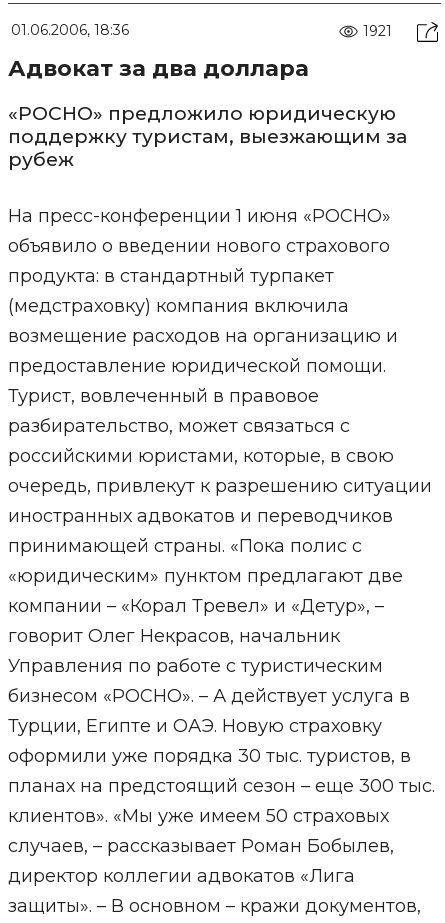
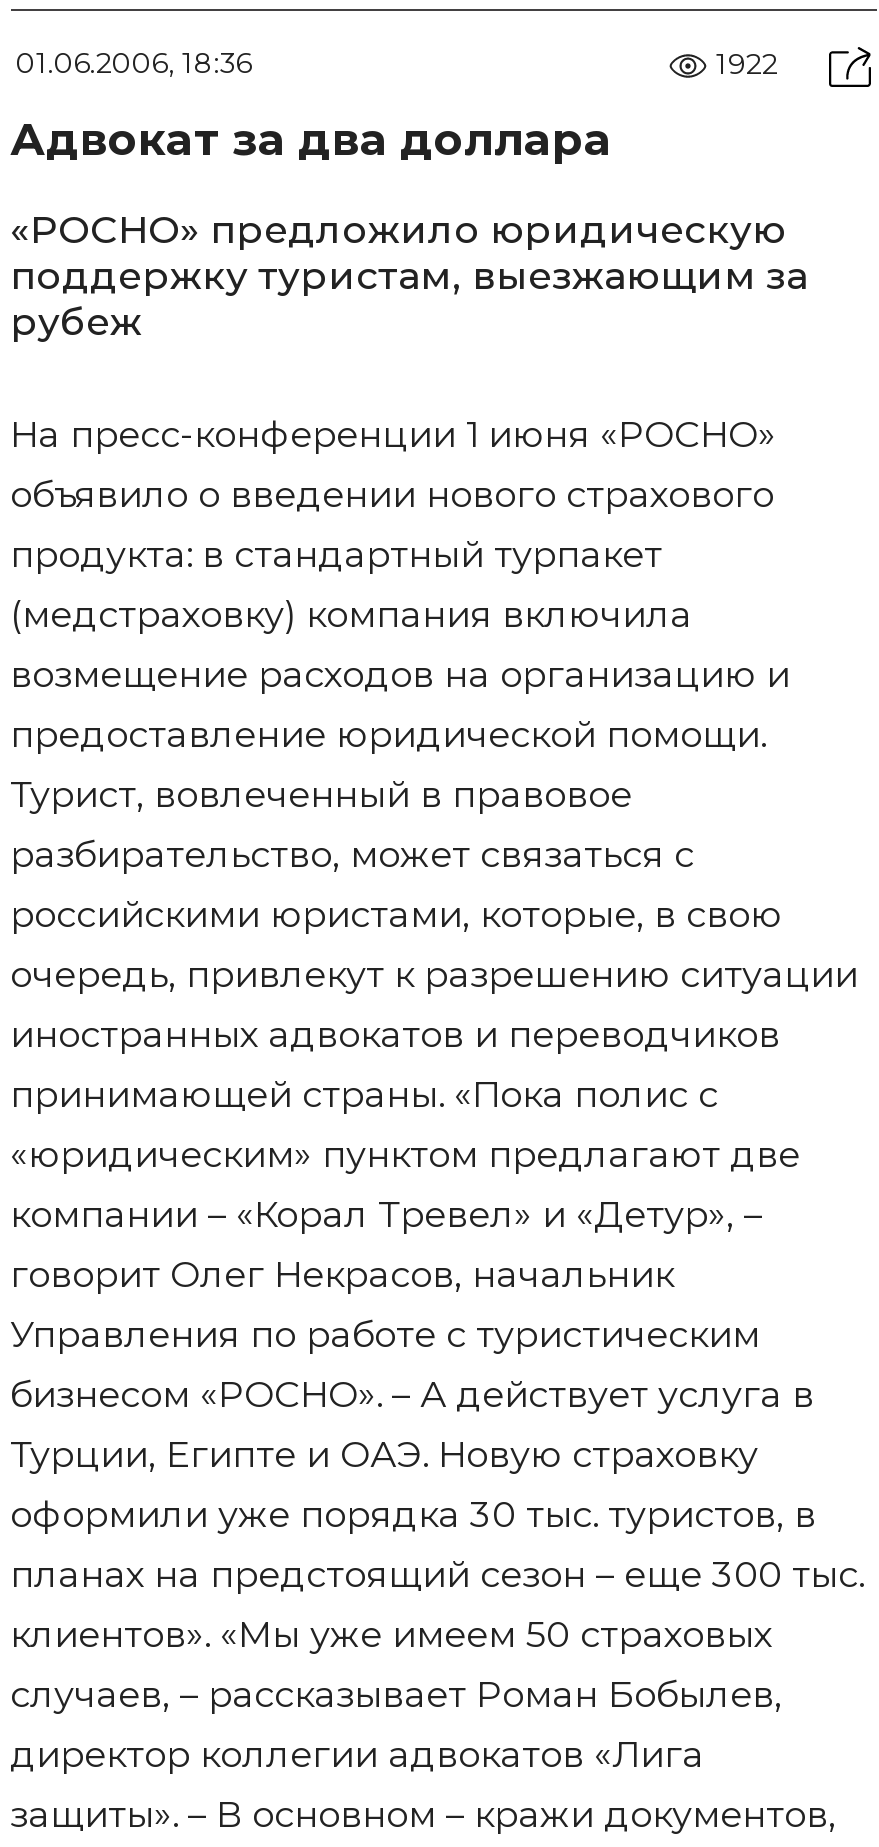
- 1921
+ 1922
